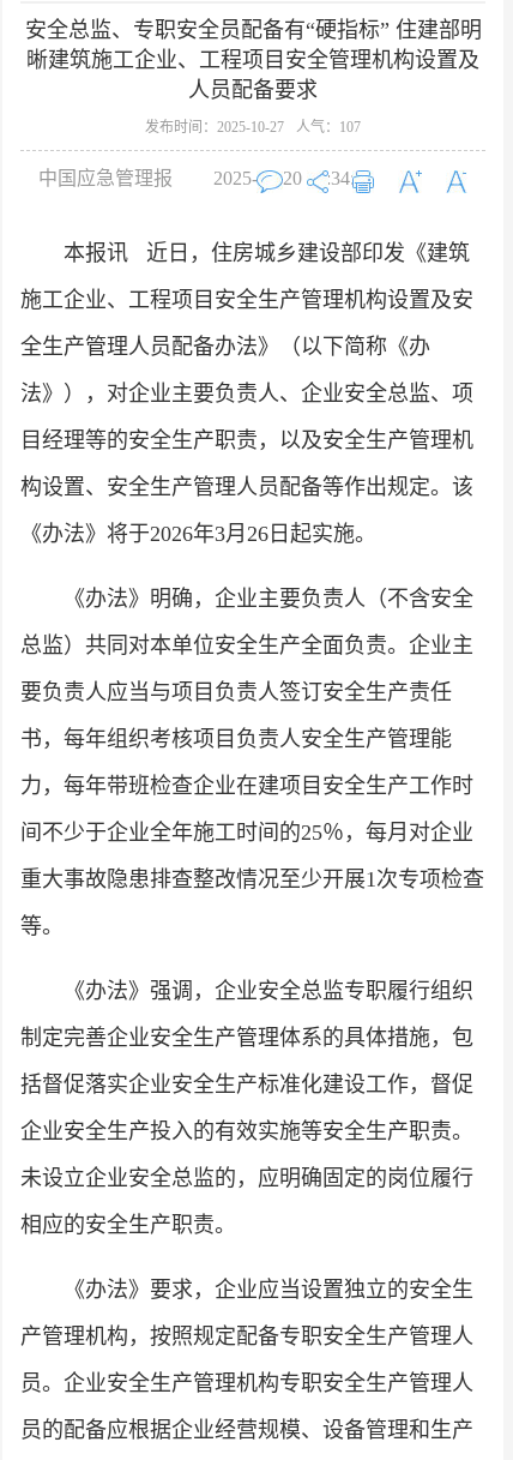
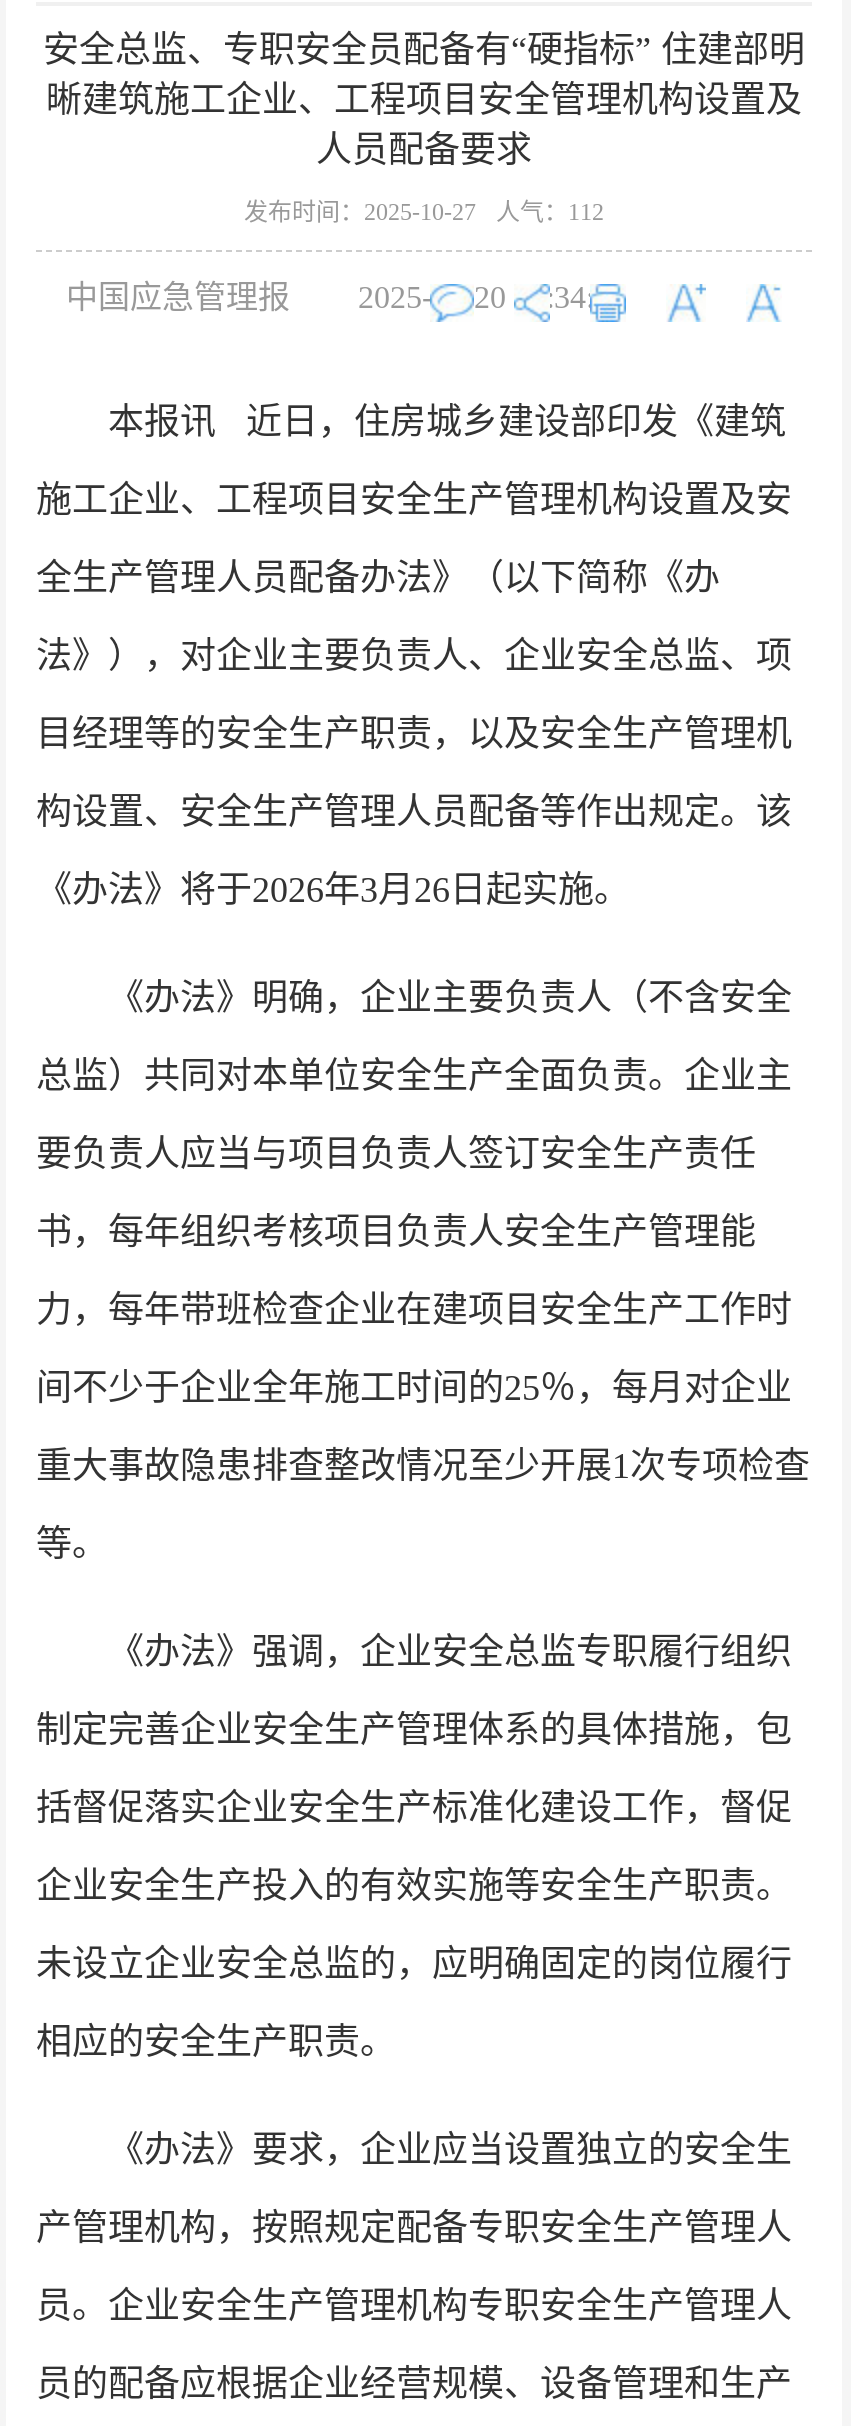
- 发布时间：2025-10-27 人气：107
+ 发布时间：2025-10-27 人气：112
